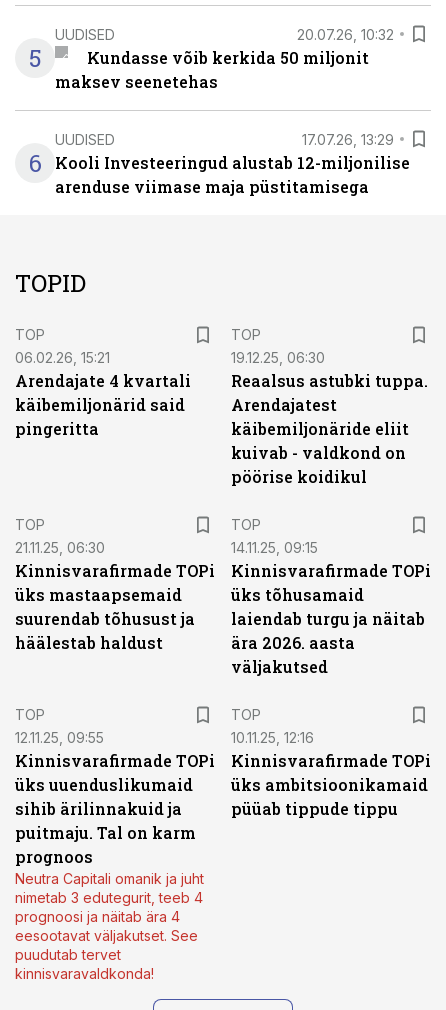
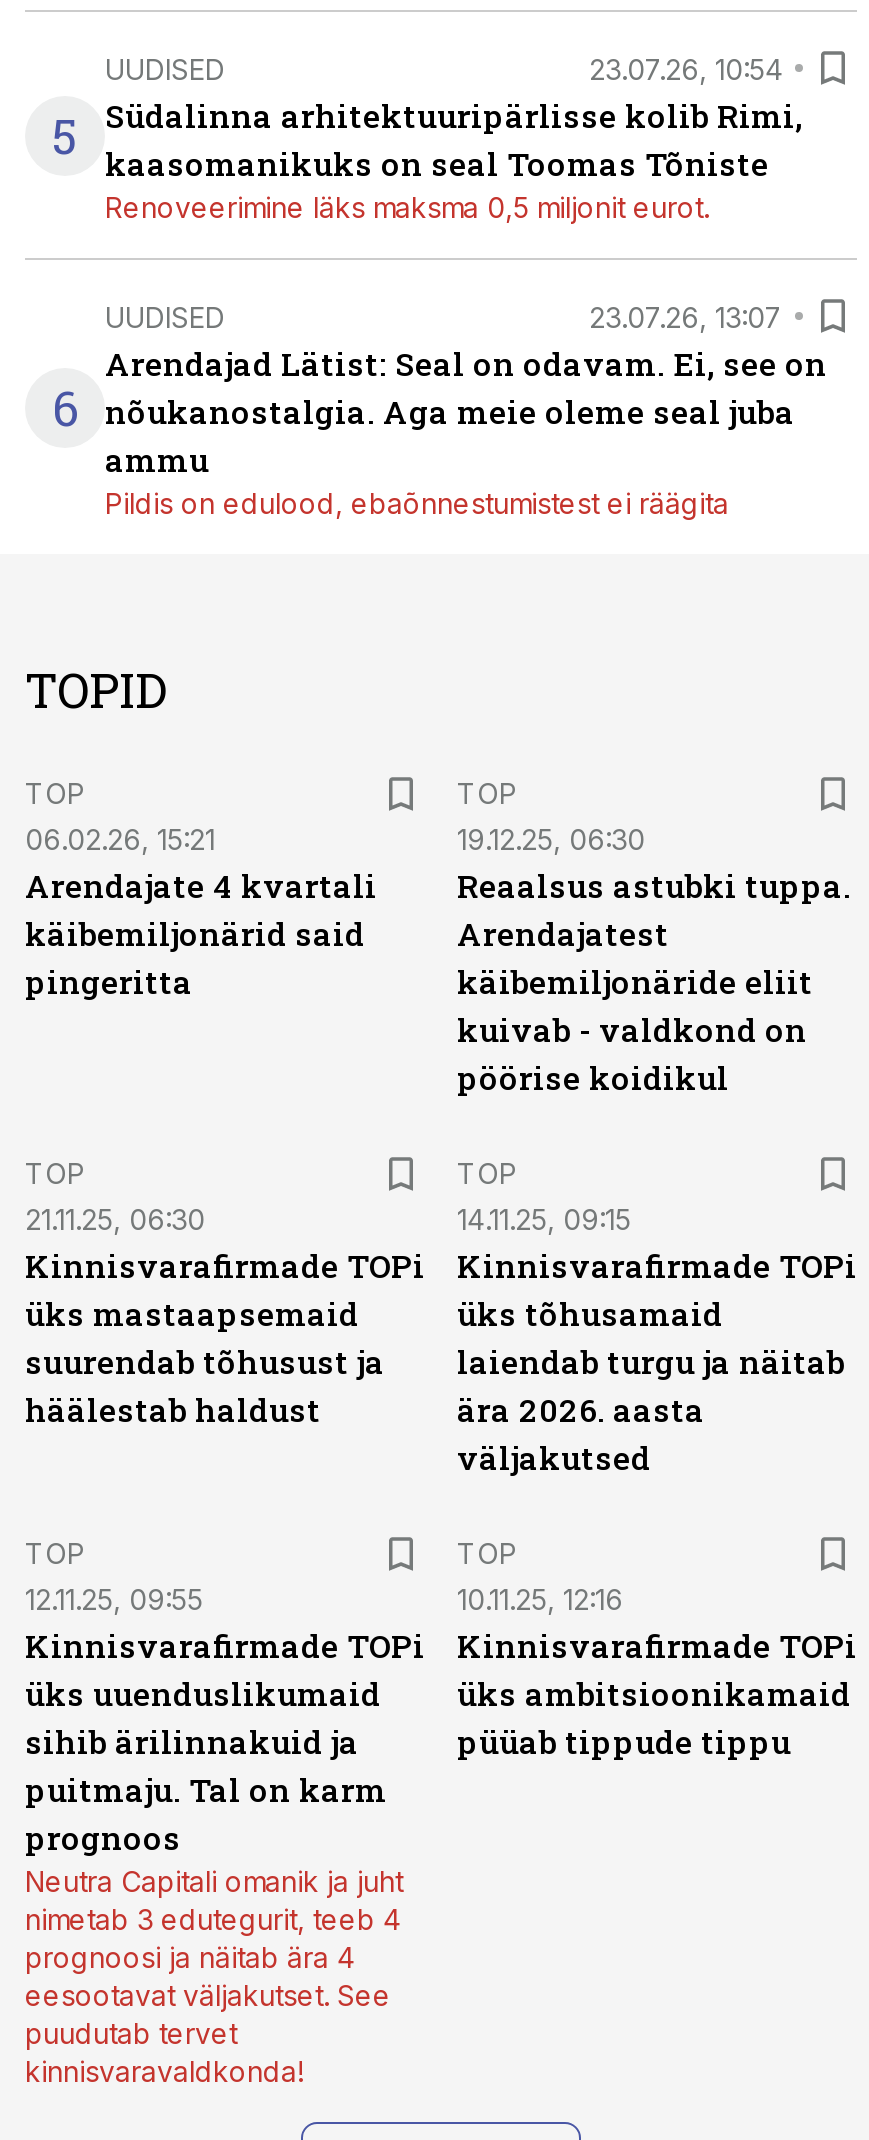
- 20.07.26, 10:32
- Kundasse võib kerkida 50 miljonit
- maksev seenetehas
+ 23.07.26, 10:54
+ Südalinna arhitektuuripärlisse kolib Rimi,
+ kaasomanikuks on seal Toomas Tõniste
+ Renoveerimine läks maksma 0,5 miljonit eurot.

- 17.07.26, 13:29
- Kooli Investeeringud alustab 12-miljonilise
- arenduse viimase maja püstitamisega
+ 23.07.26, 13:07
+ Arendajad Lätist: Seal on odavam. Ei, see on
+ nõukanostalgia. Aga meie oleme seal juba
+ ammu
+ Pildis on edulood, ebaõnnestumistest ei räägita
